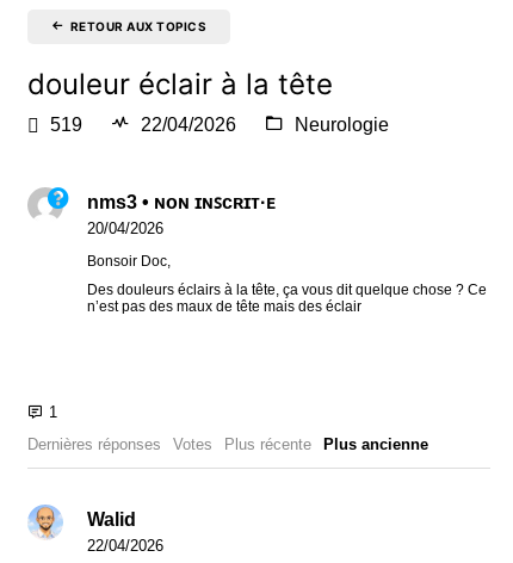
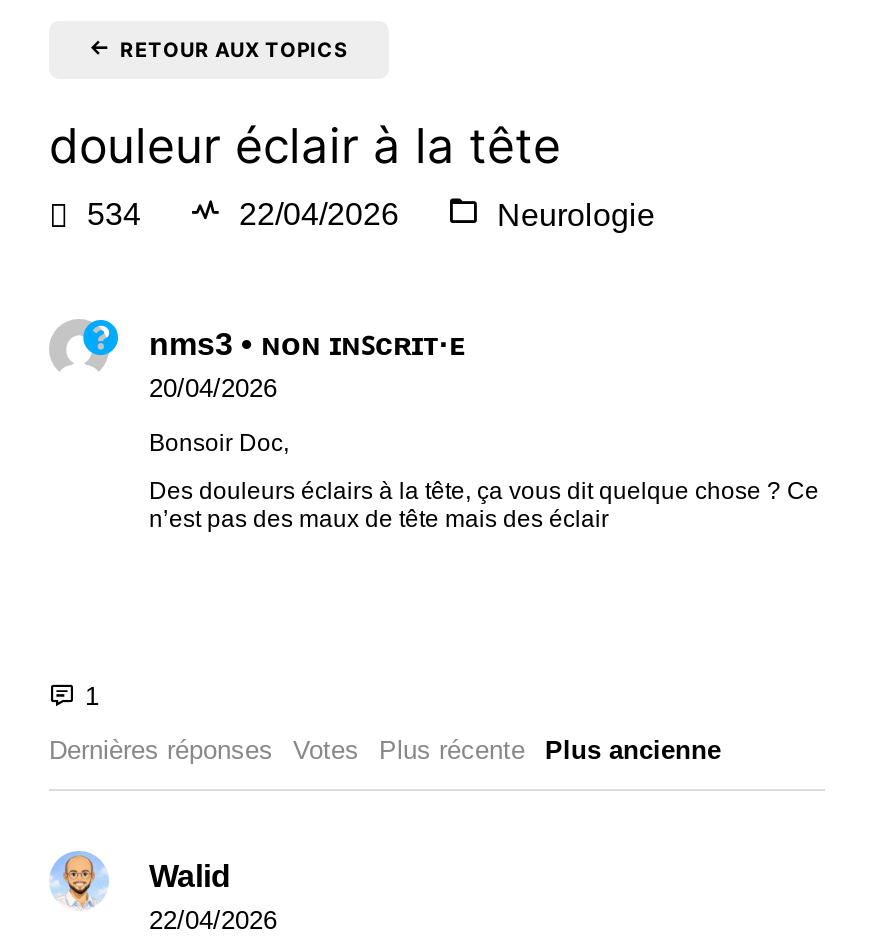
- 519
+ 534
